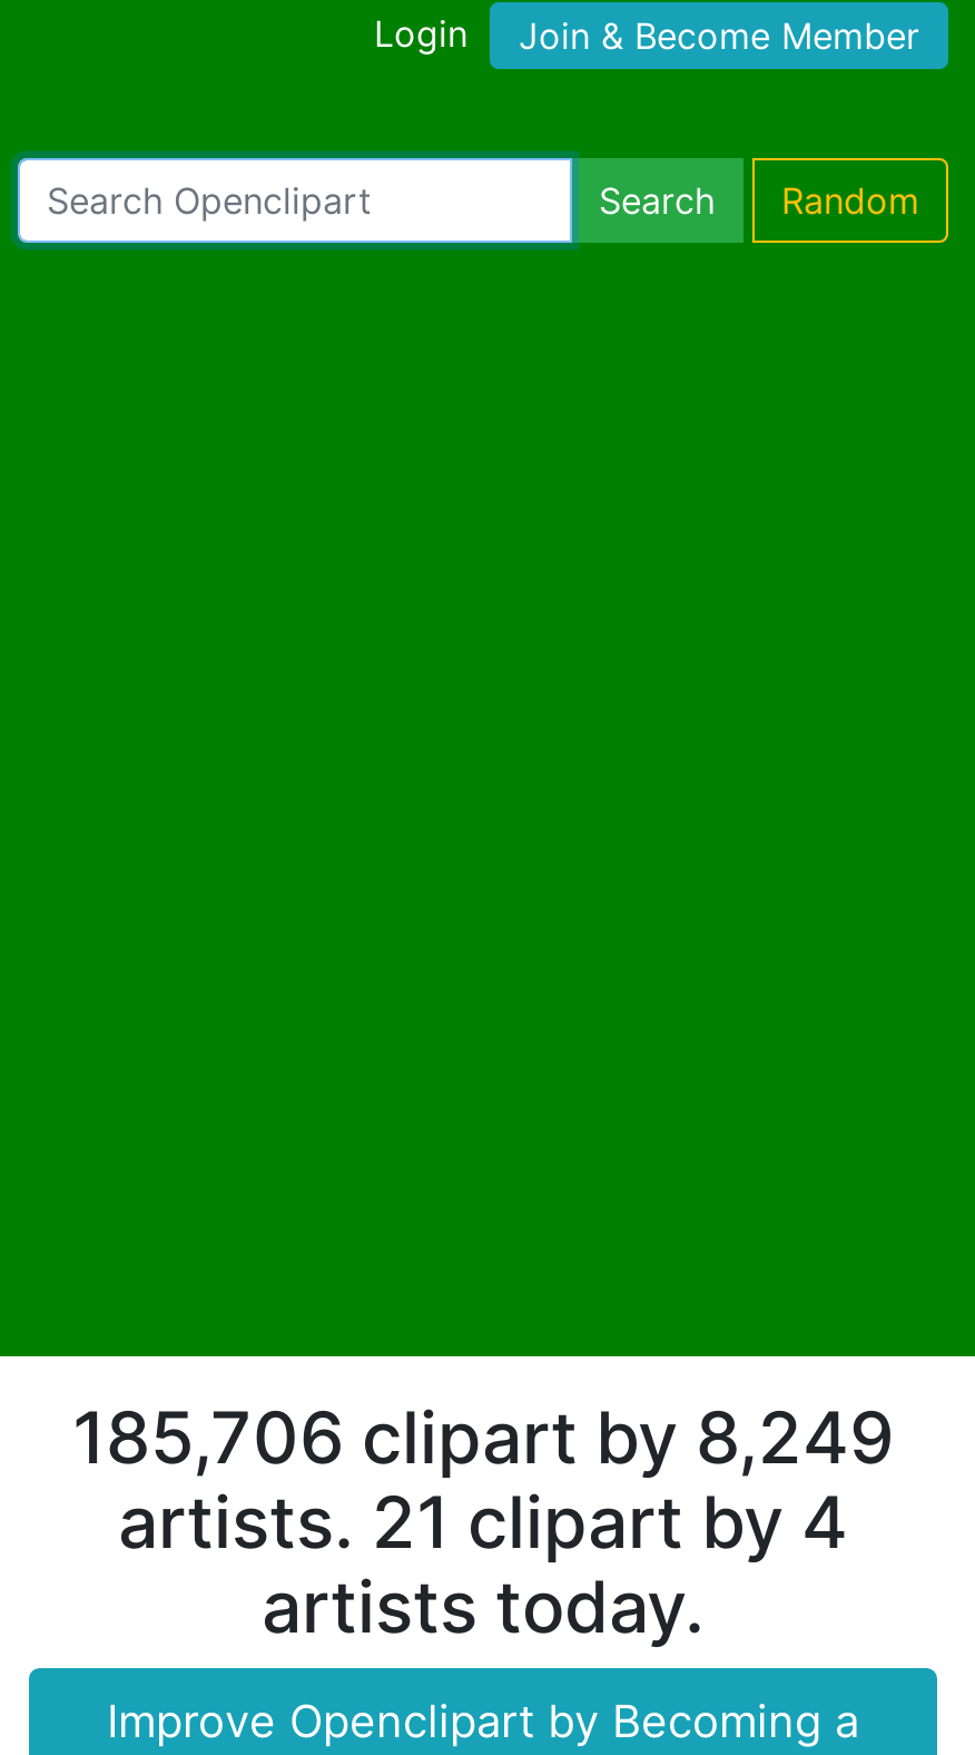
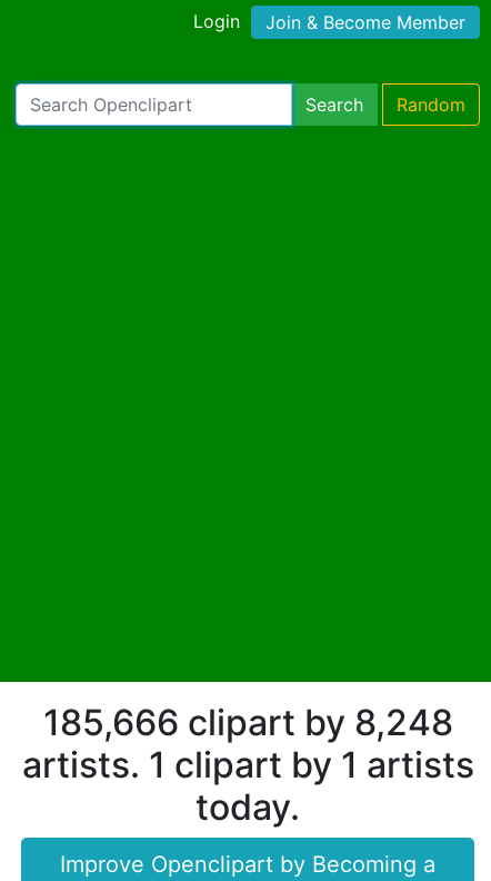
- 185,706 clipart by 8,249
- artists. 21 clipart by 4
- artists today.
+ 185,666 clipart by 8,248
+ artists. 1 clipart by 1 artists
+ today.
